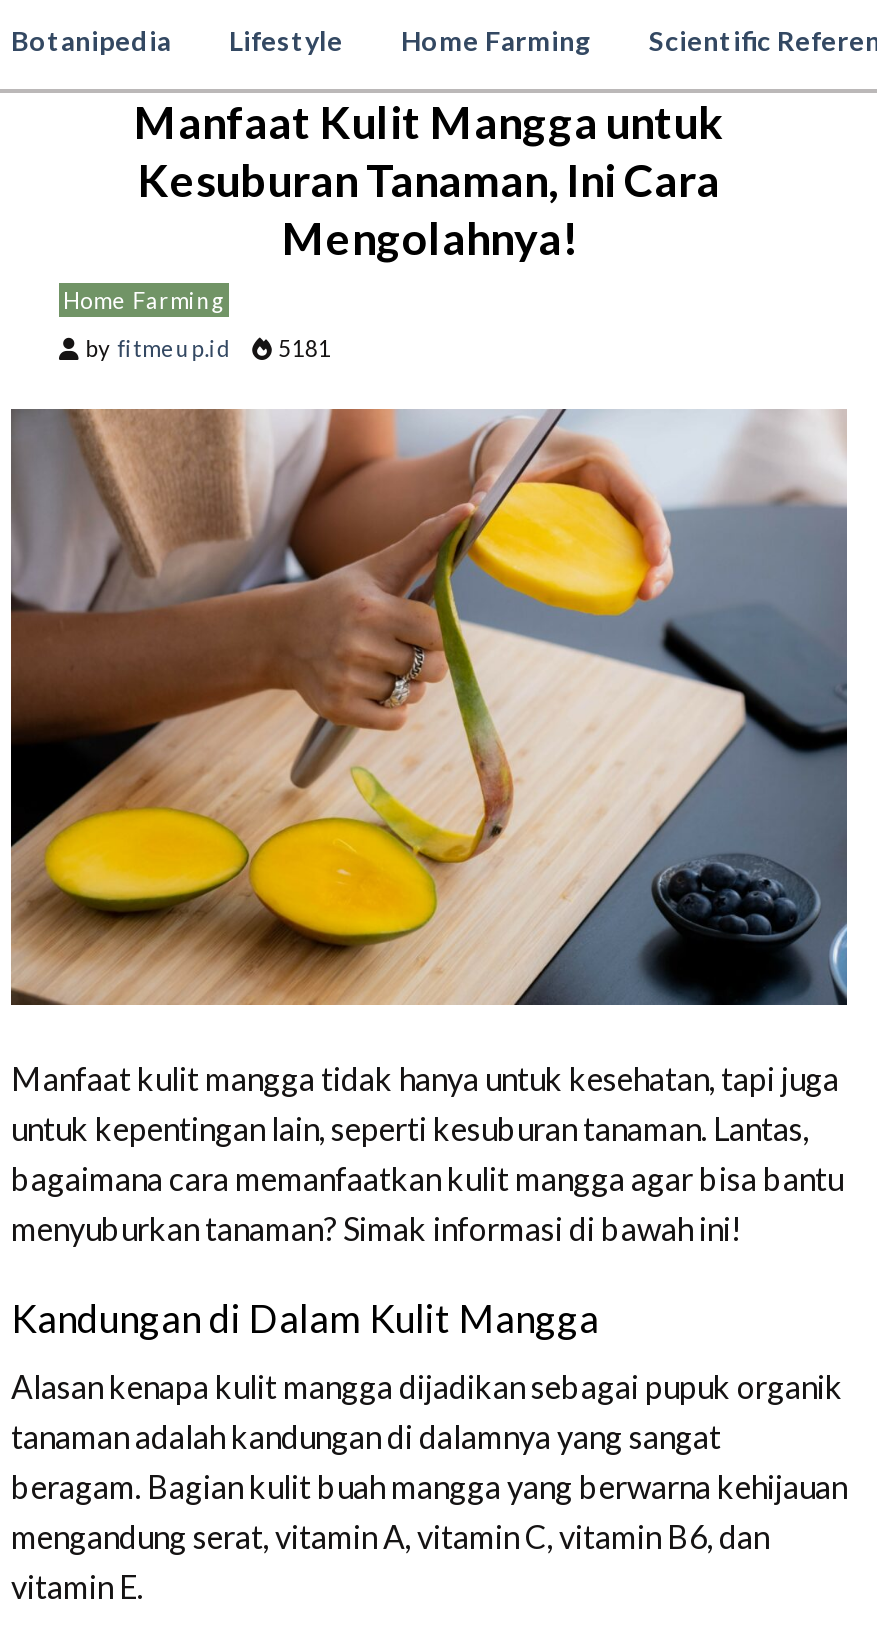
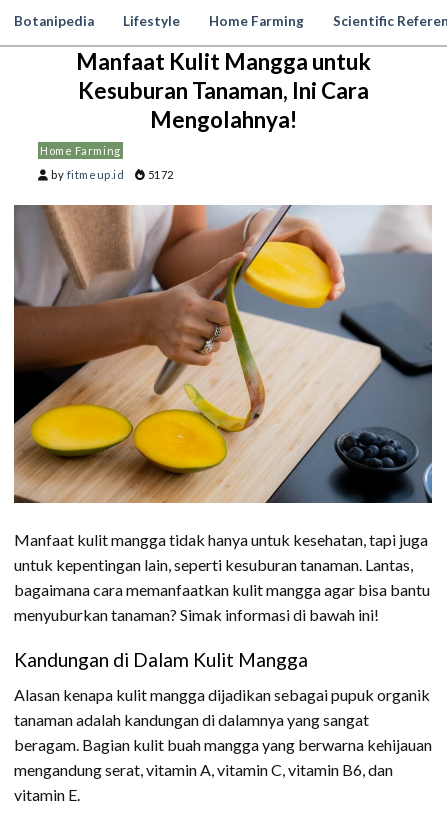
- by fitmeup.id 5181
+ by fitmeup.id 5172
